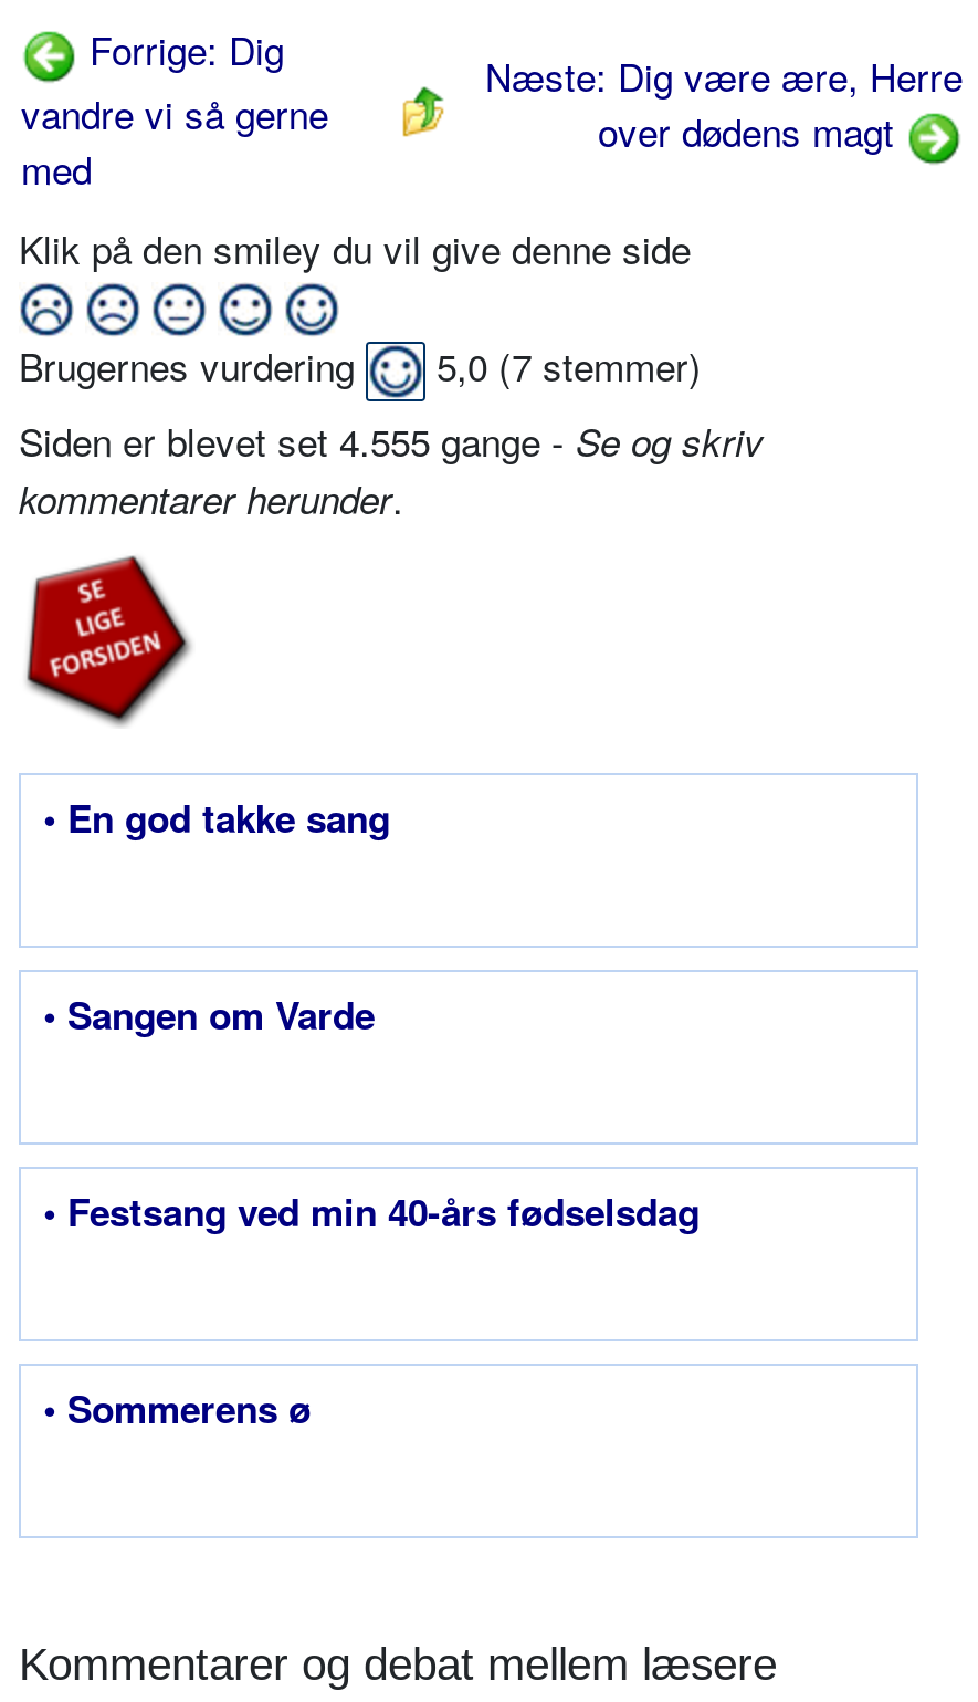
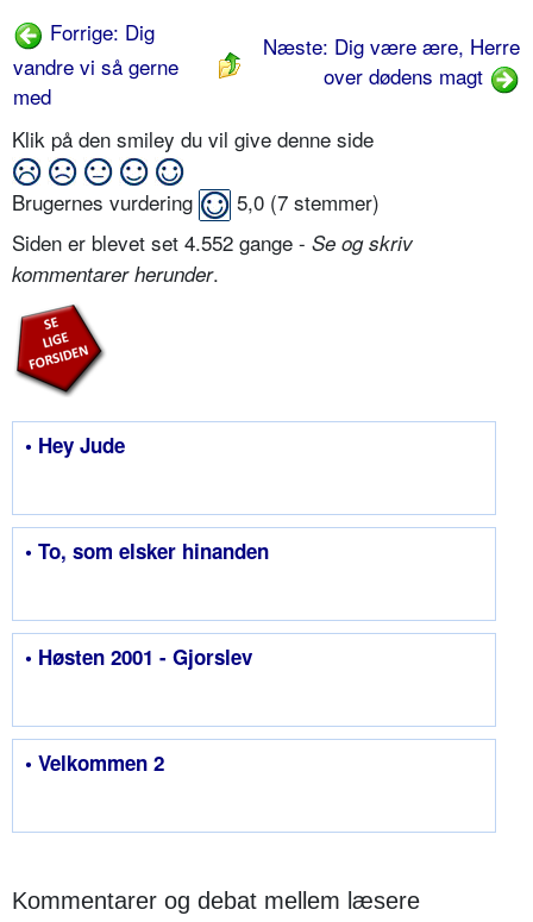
- Siden er blevet set 4.555 gange - Se og skriv
+ Siden er blevet set 4.552 gange - Se og skriv

- • En god takke sang
+ • Hey Jude

- • Sangen om Varde
+ • To, som elsker hinanden

- • Festsang ved min 40-års fødselsdag
+ • Høsten 2001 - Gjorslev

- • Sommerens ø
+ • Velkommen 2
